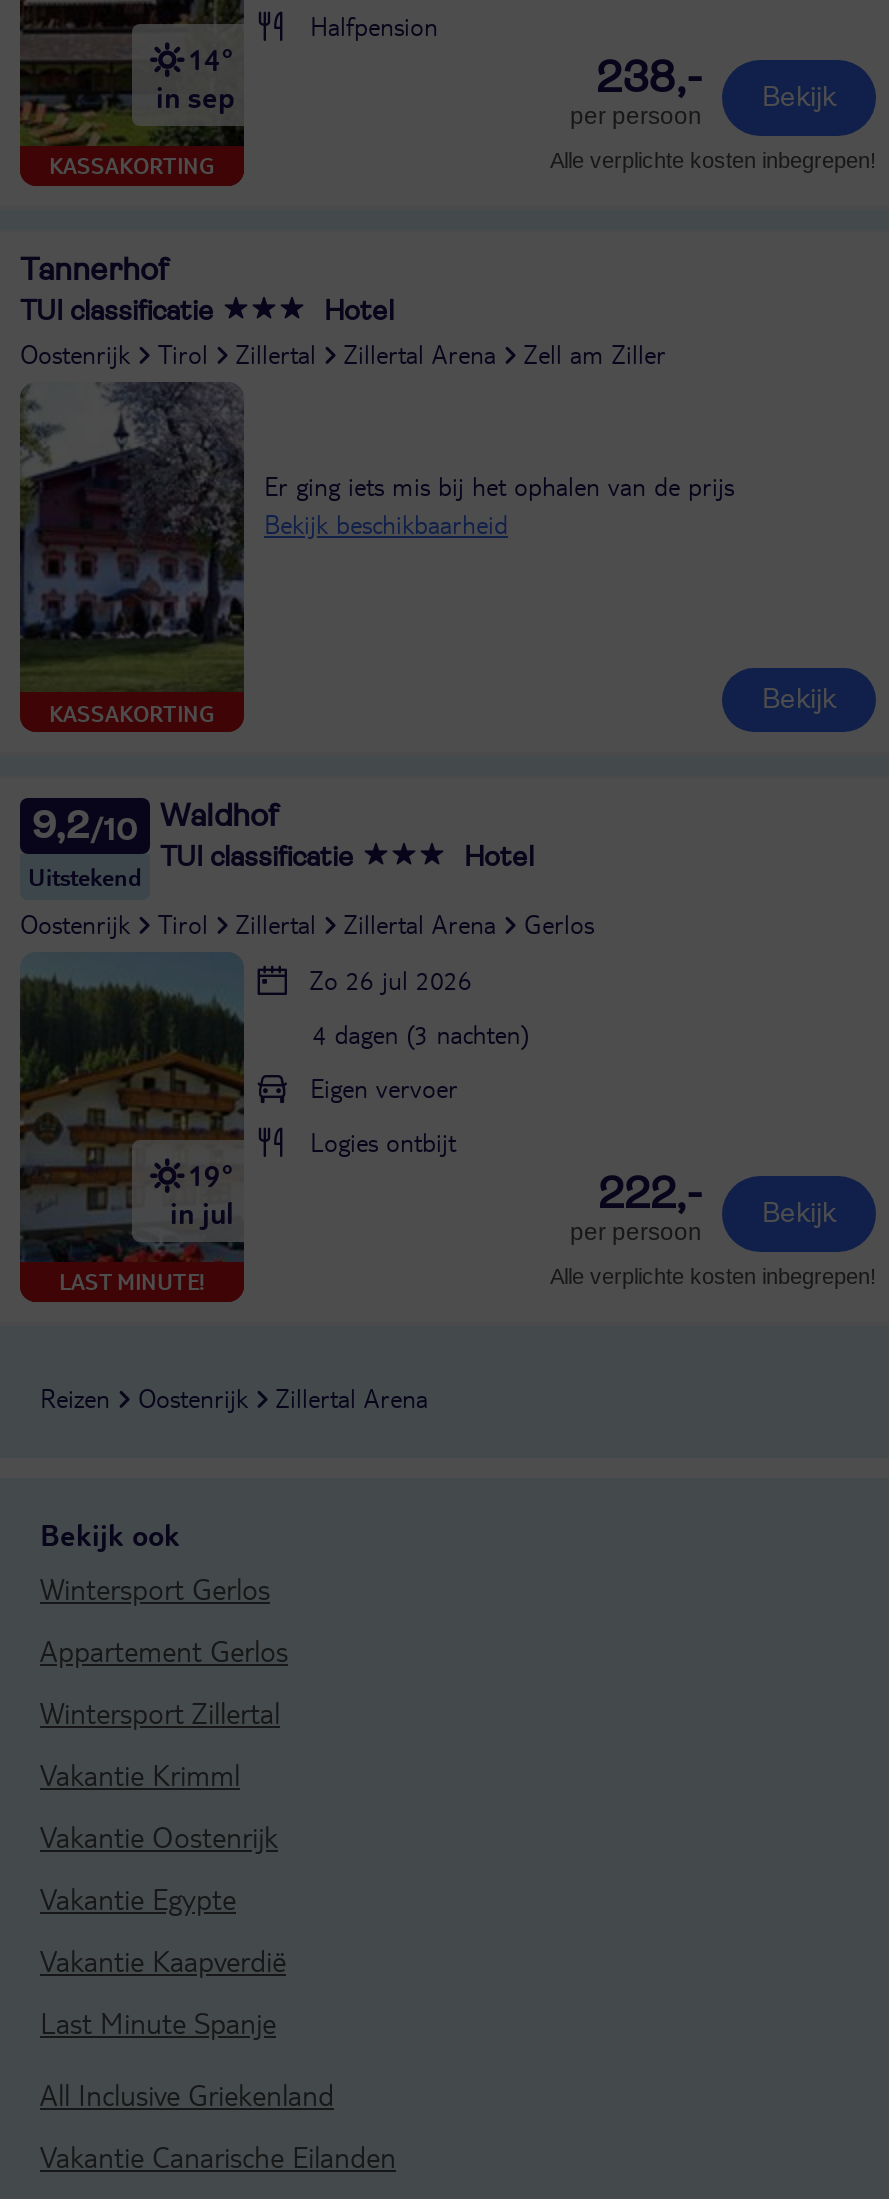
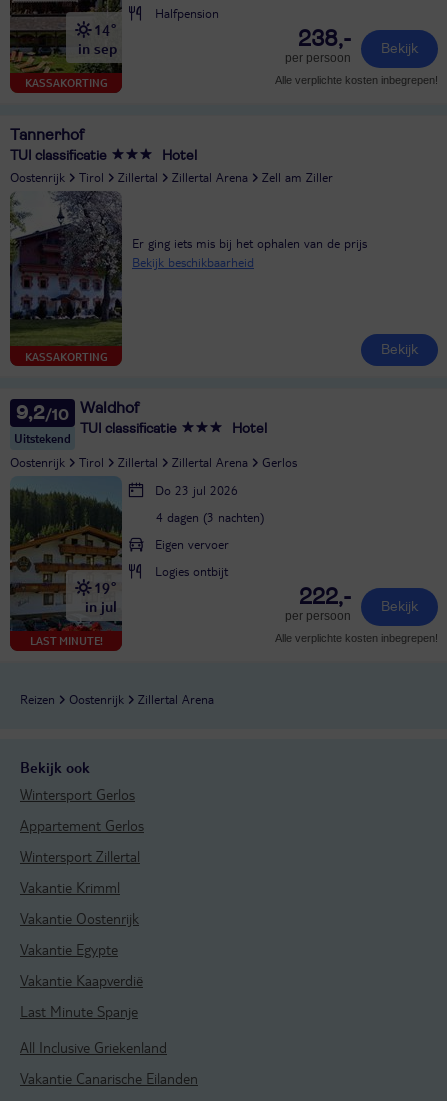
- Zo 26 jul 2026
+ Do 23 jul 2026
